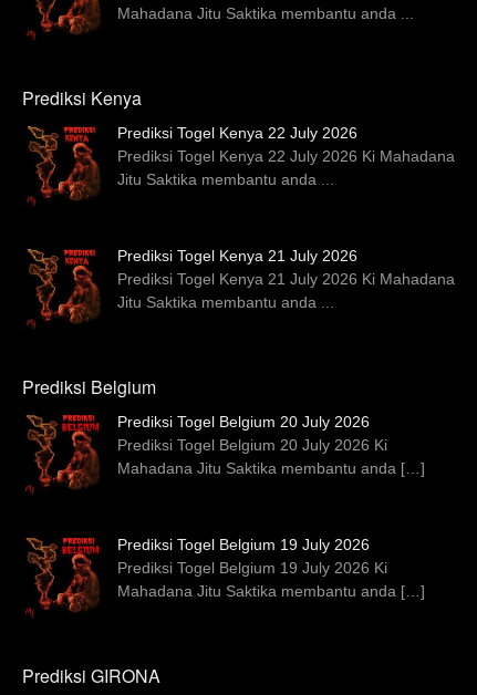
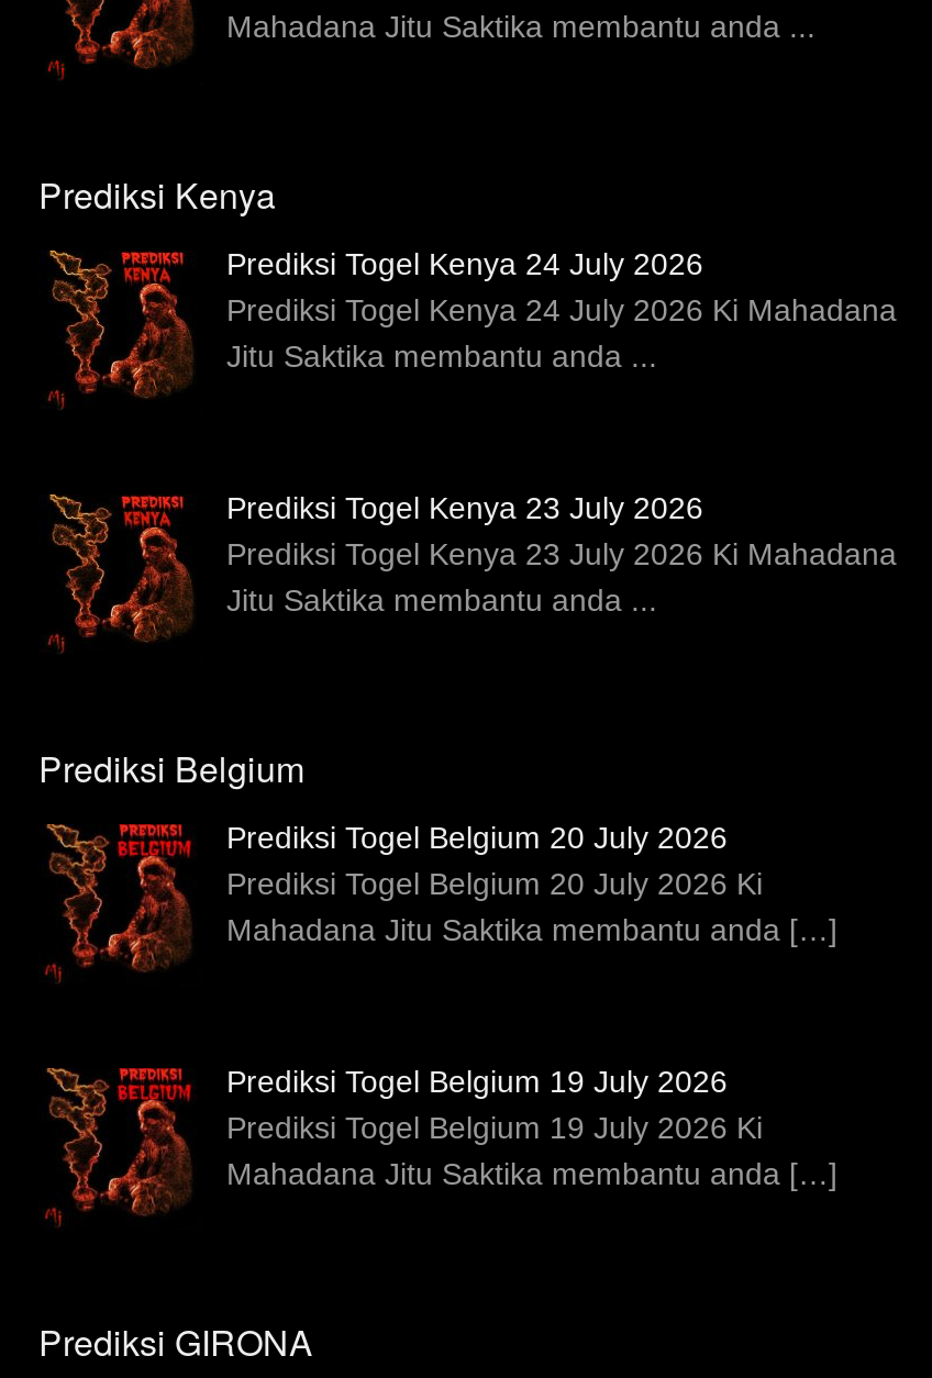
- Prediksi Togel Kenya 22 July 2026
+ Prediksi Togel Kenya 24 July 2026

- Prediksi Togel Kenya 22 July 2026 Ki Mahadana
+ Prediksi Togel Kenya 24 July 2026 Ki Mahadana

- Prediksi Togel Kenya 21 July 2026
+ Prediksi Togel Kenya 23 July 2026

- Prediksi Togel Kenya 21 July 2026 Ki Mahadana
+ Prediksi Togel Kenya 23 July 2026 Ki Mahadana
